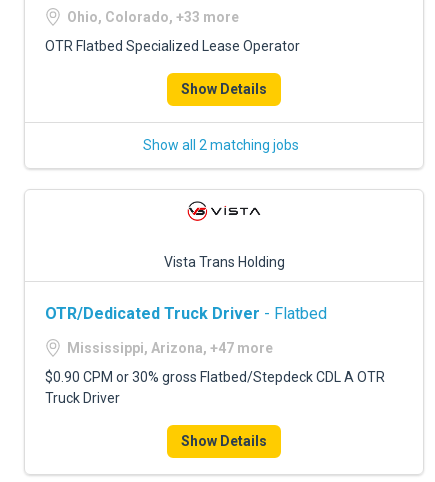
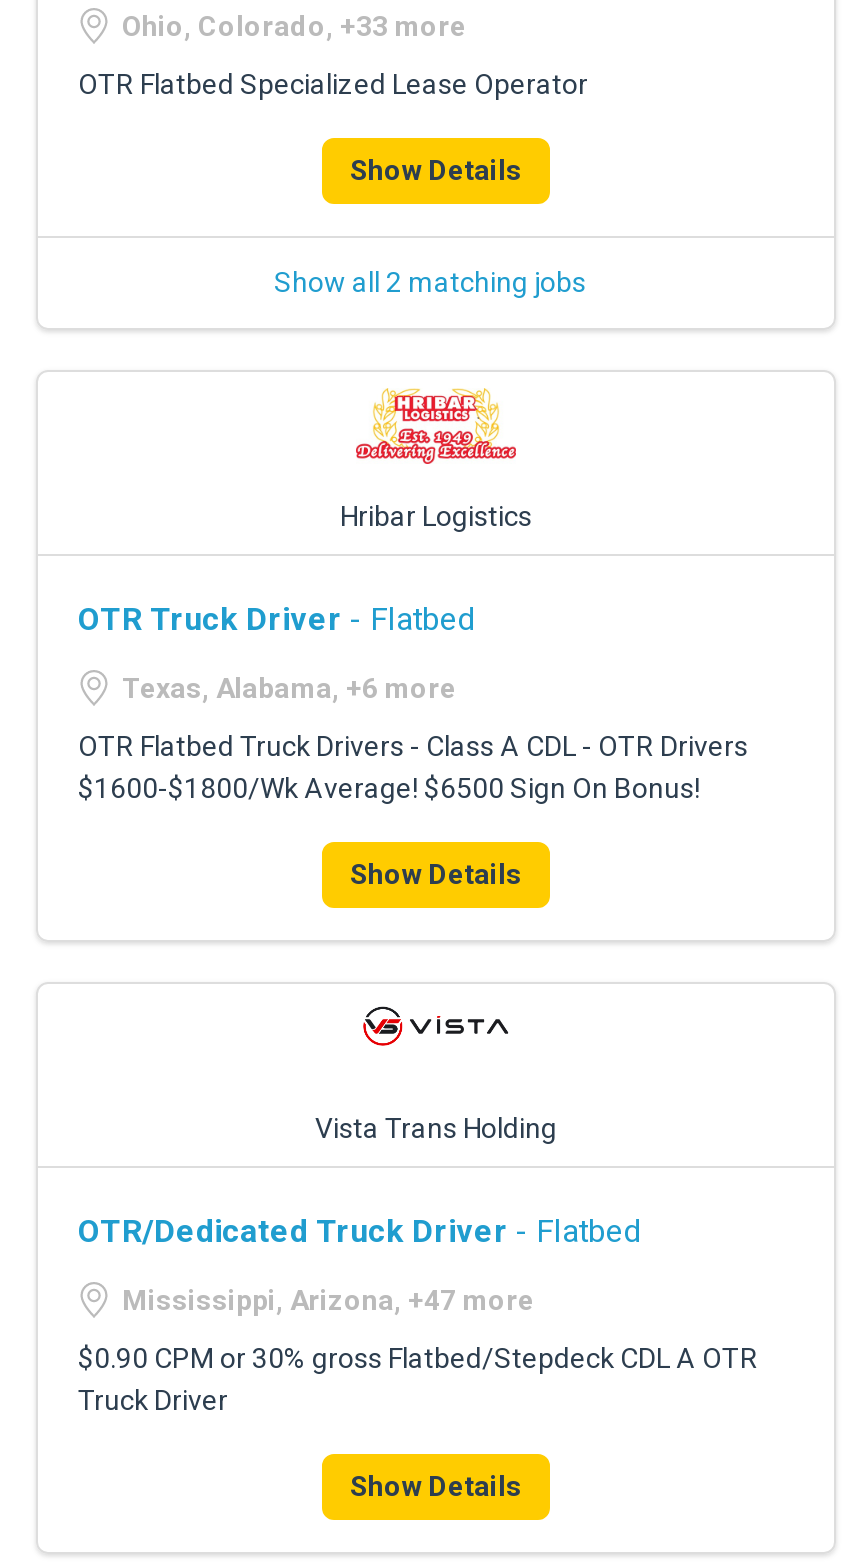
+ [image]
+ Hribar Logistics
+ OTR Truck Driver - Flatbed
+ Texas, Alabama, +6 more
+ OTR Flatbed Truck Drivers - Class A CDL - OTR Drivers
+ $1600-$1800/Wk Average! $6500 Sign On Bonus!
+ Show Details
